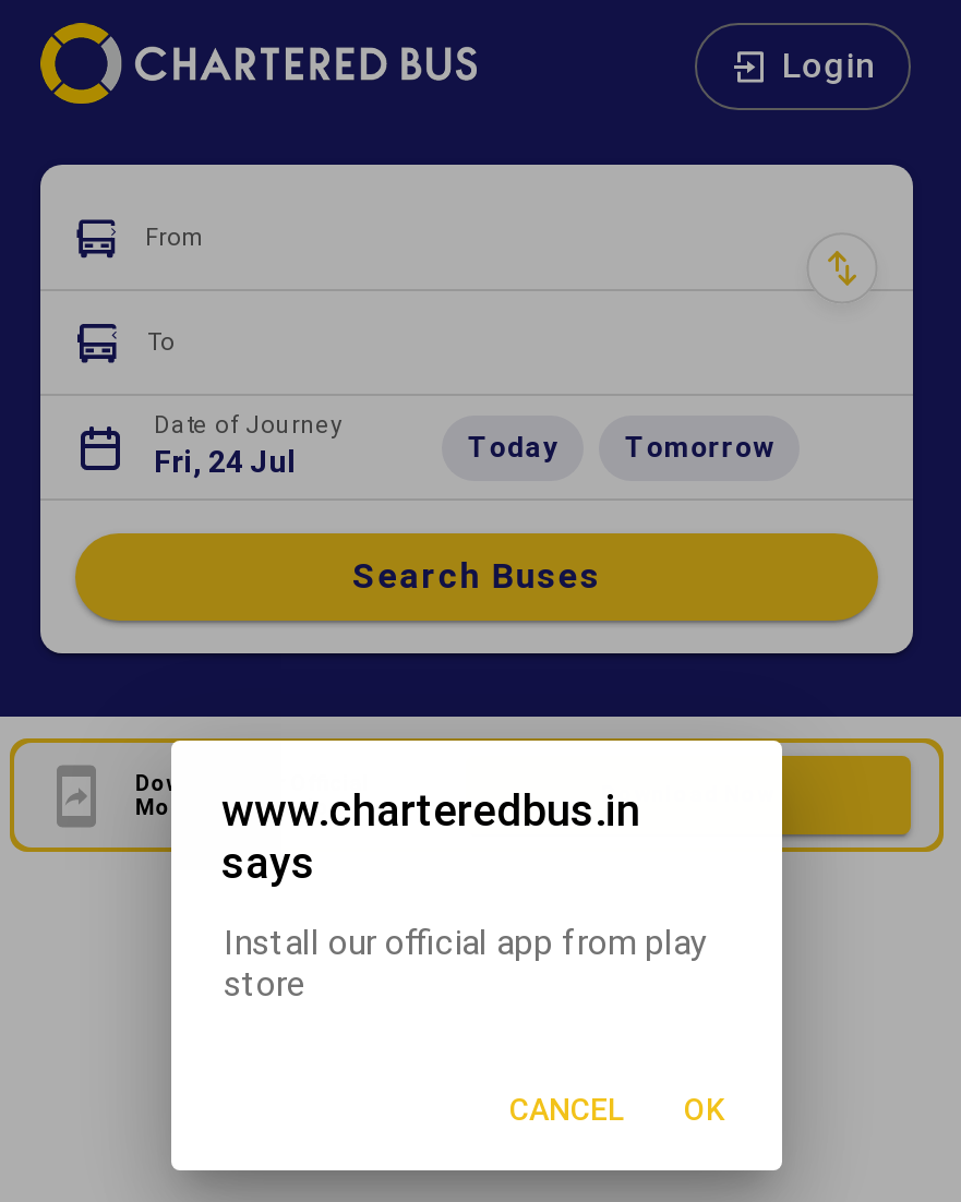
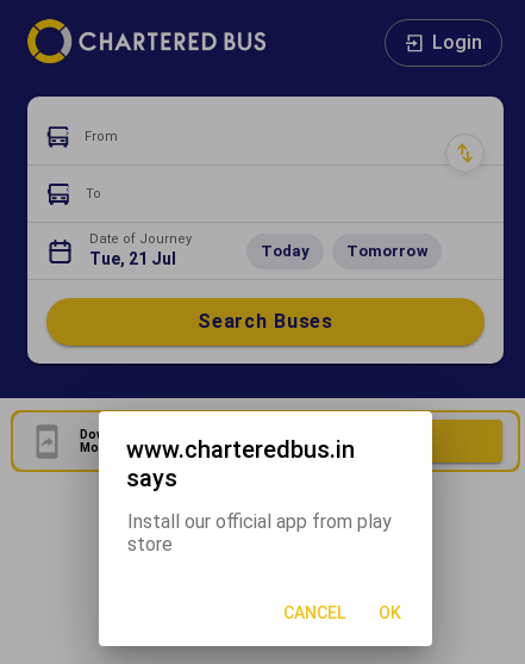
- Fri, 24 Jul
+ Tue, 21 Jul
